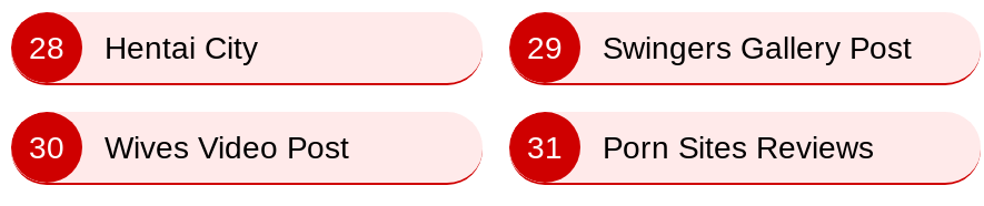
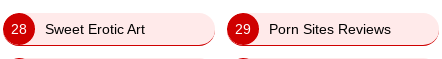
- Swingers Gallery Post
- 30
- Wives Video Post
- 31

- Hentai City
+ Sweet Erotic Art
